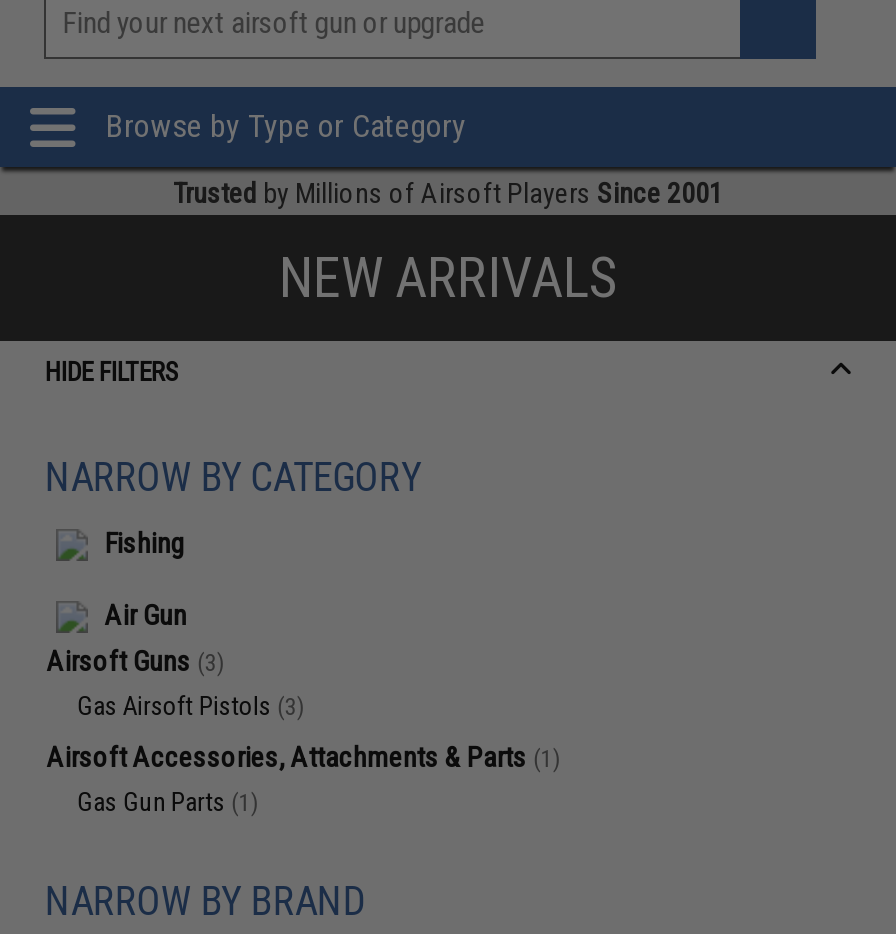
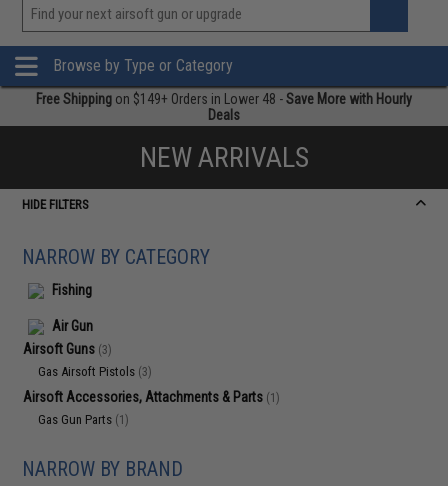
- Trusted by Millions of Airsoft Players Since 2001
+ Free Shipping on $149+ Orders in Lower 48 - Save More with Hourly
+ Deals
